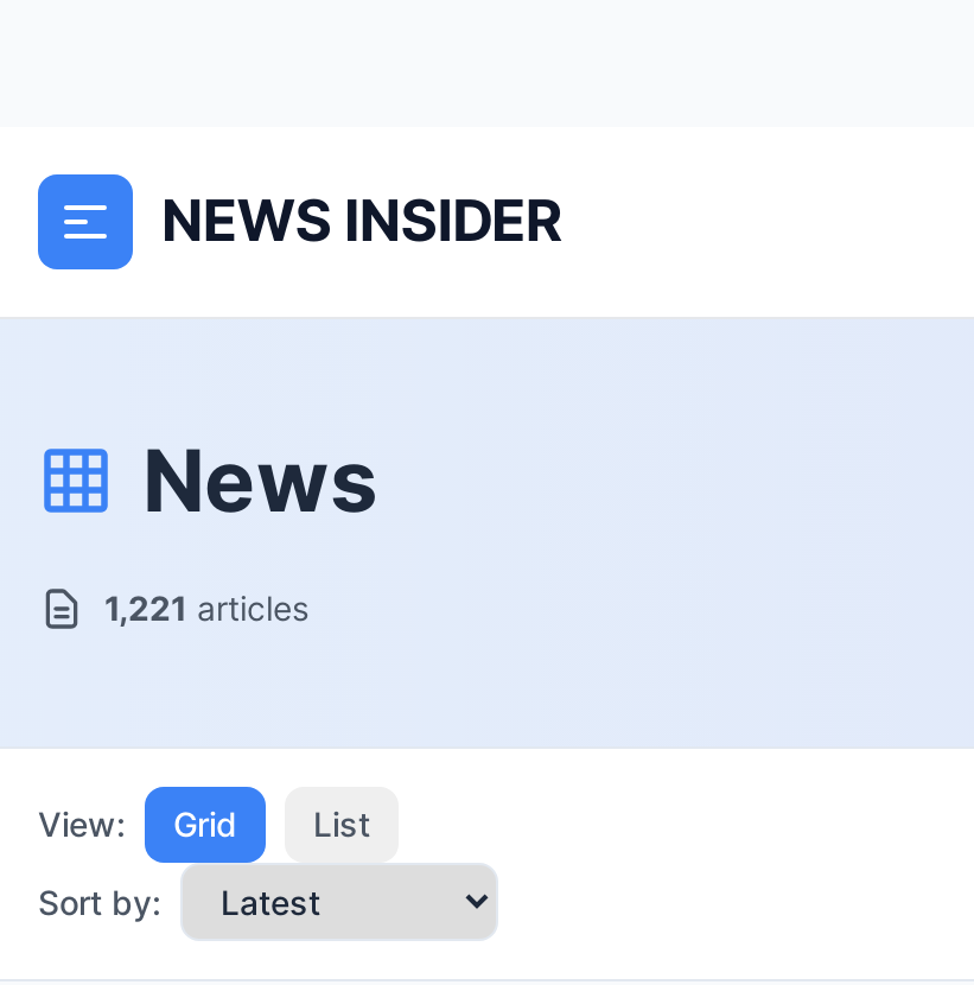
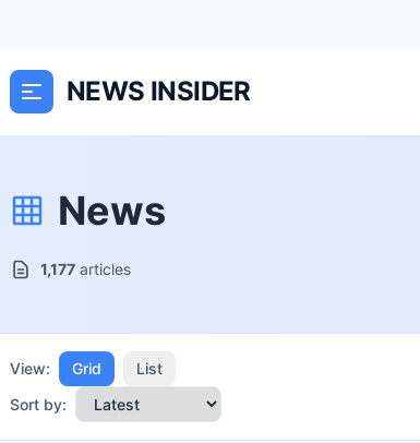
- 1,221 articles
+ 1,177 articles
